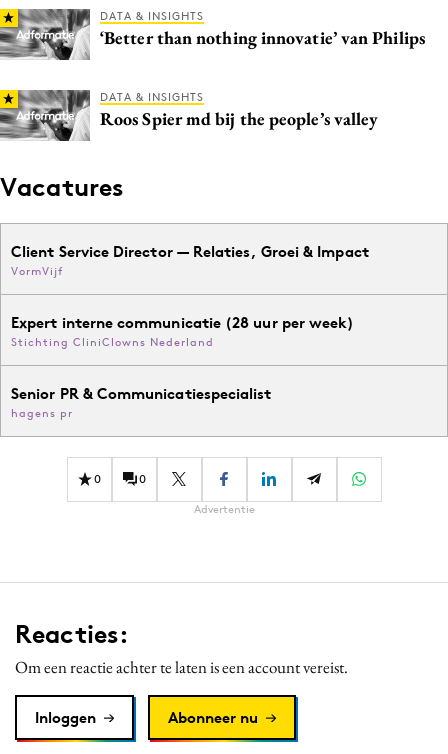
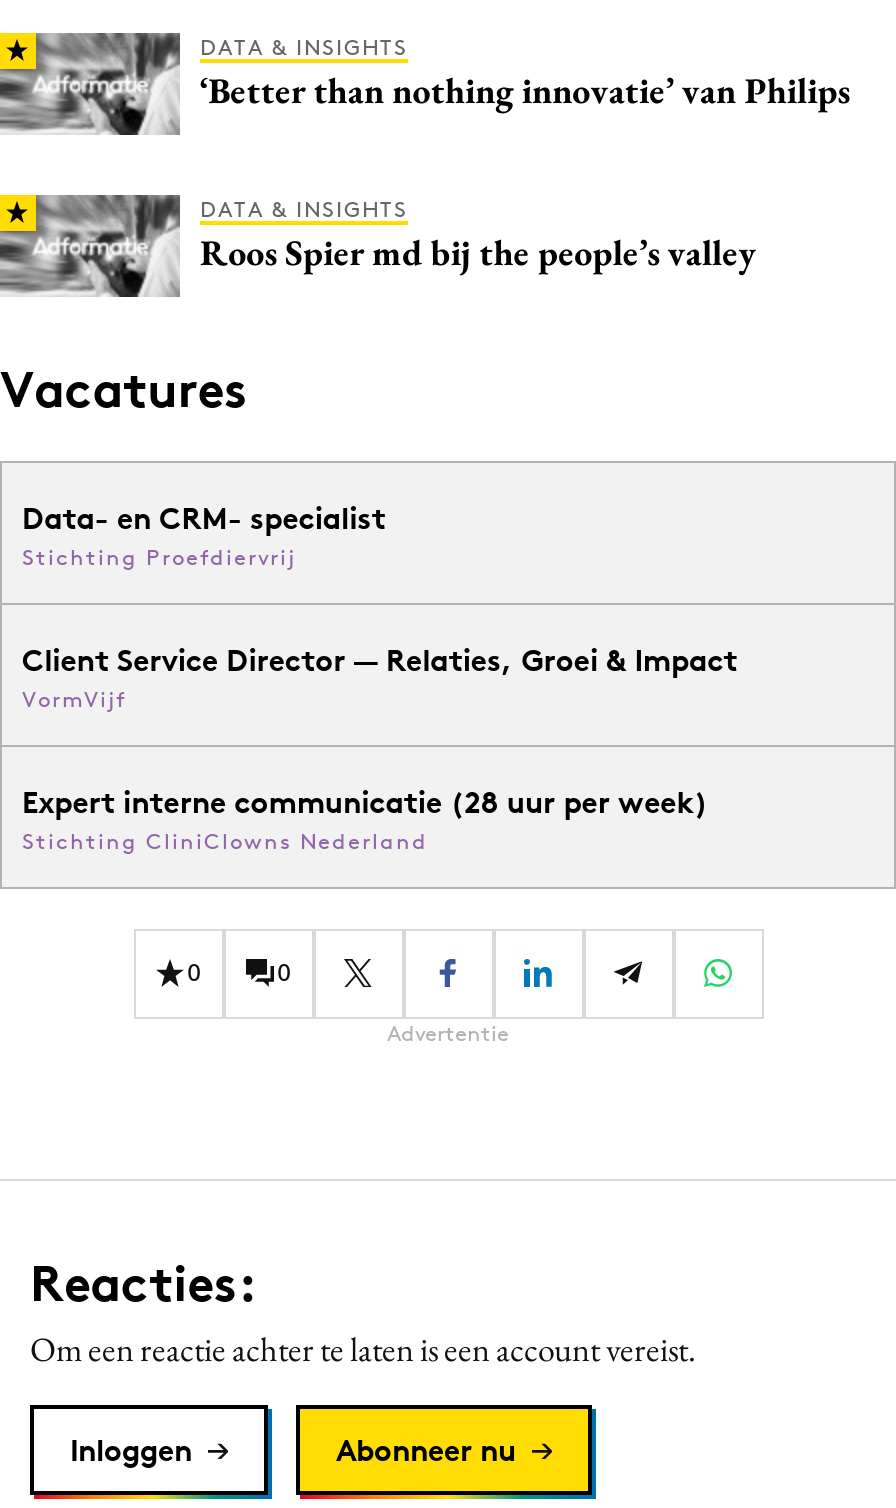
+ Data- en CRM- specialist
+ Stichting Proefdiervrij

moved down: Client Service Director — Relaties, Groei & Impact | VormVijf | Expert interne communicatie (28 uur per week) | Stichting CliniClowns Nederland

- Senior PR & Communicatiespecialist
- hagens pr
